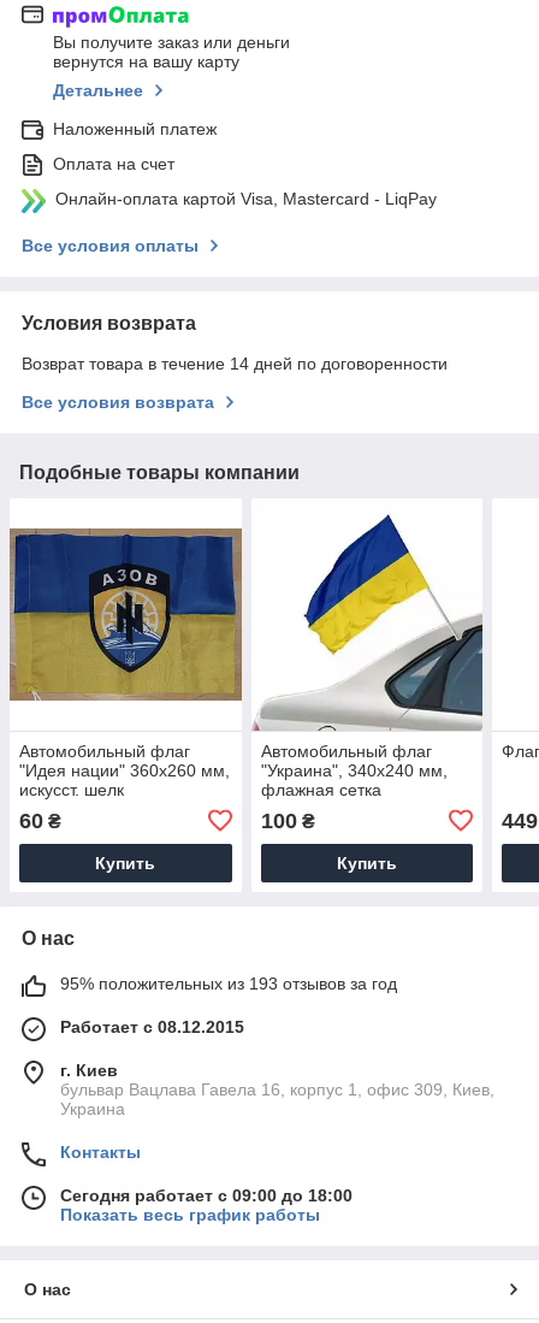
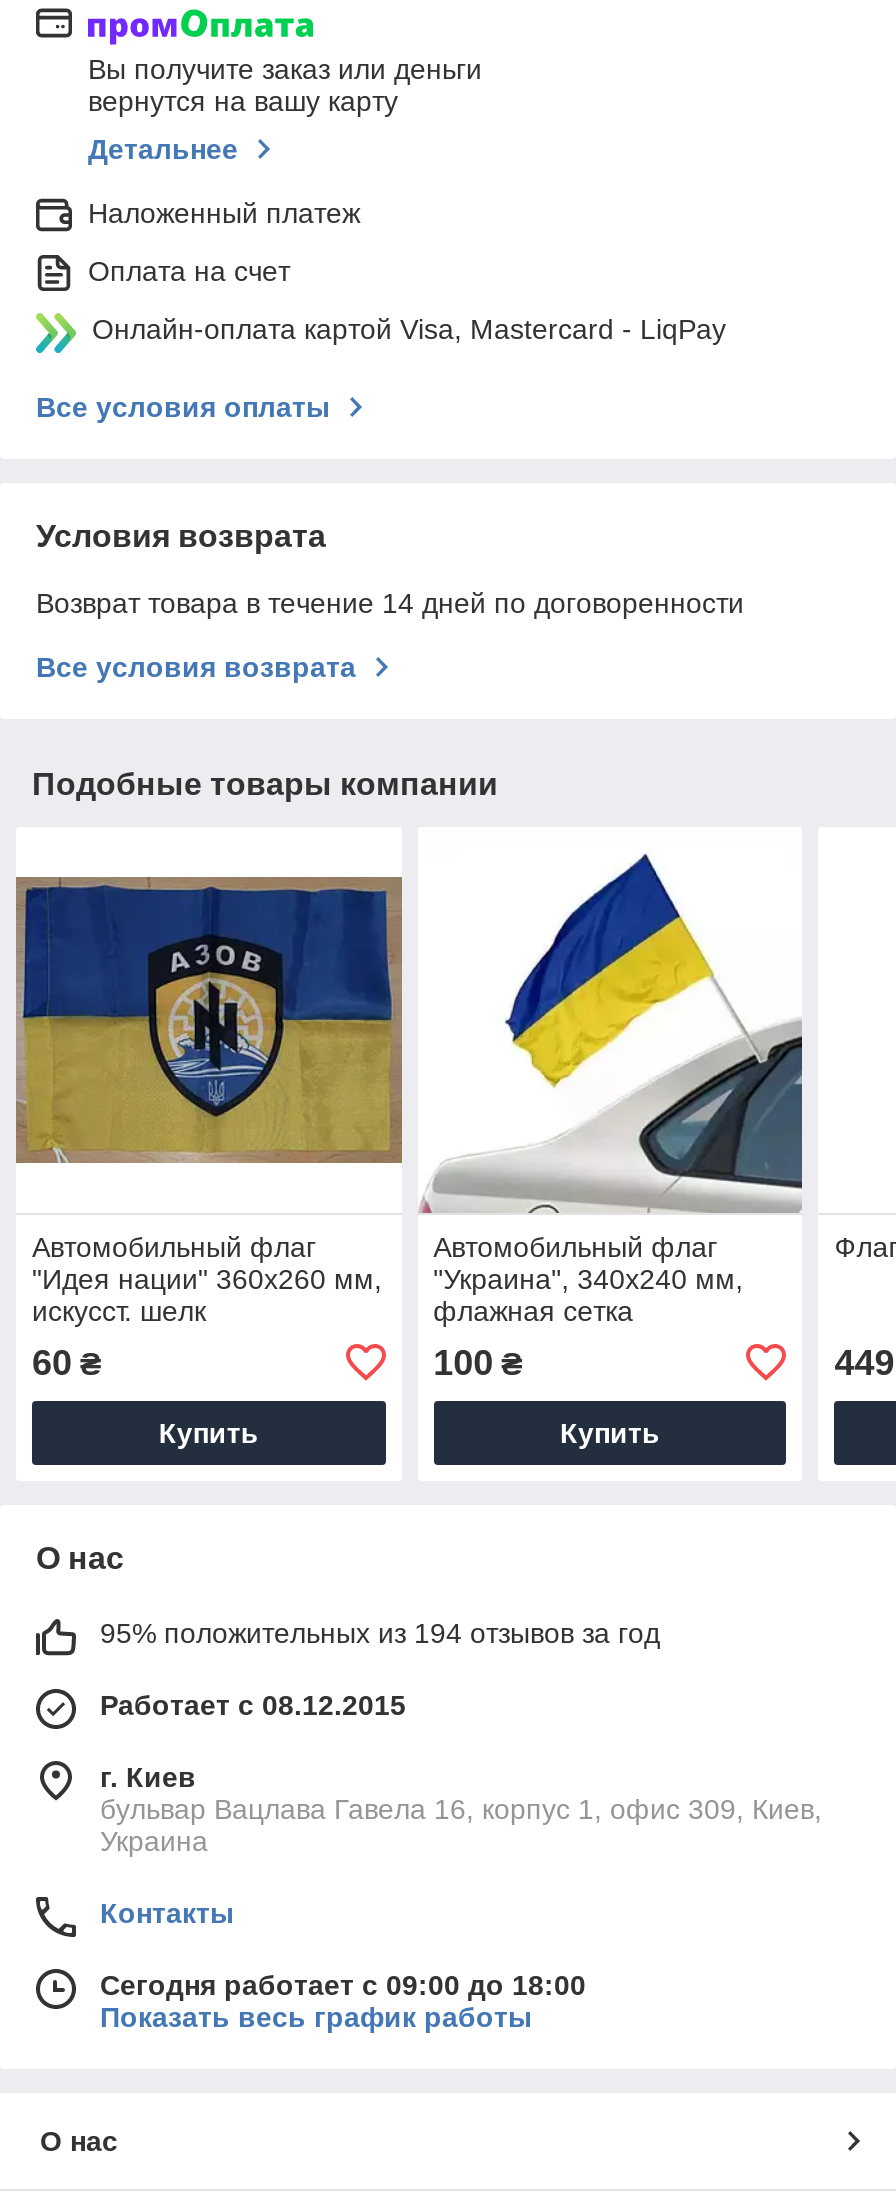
- 95% положительных из 193 отзывов за год
+ 95% положительных из 194 отзывов за год
